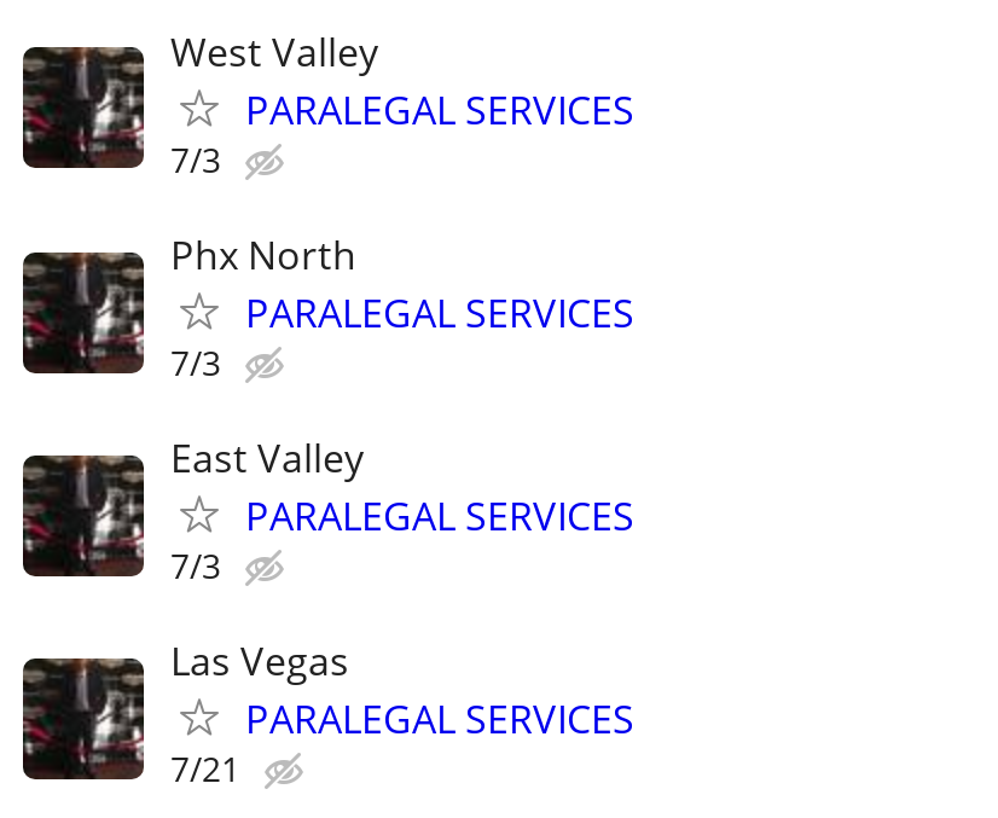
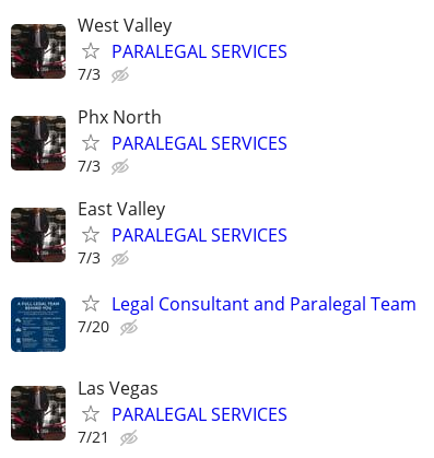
+ [image]
+ Legal Consultant and Paralegal Team
+ 7/20
